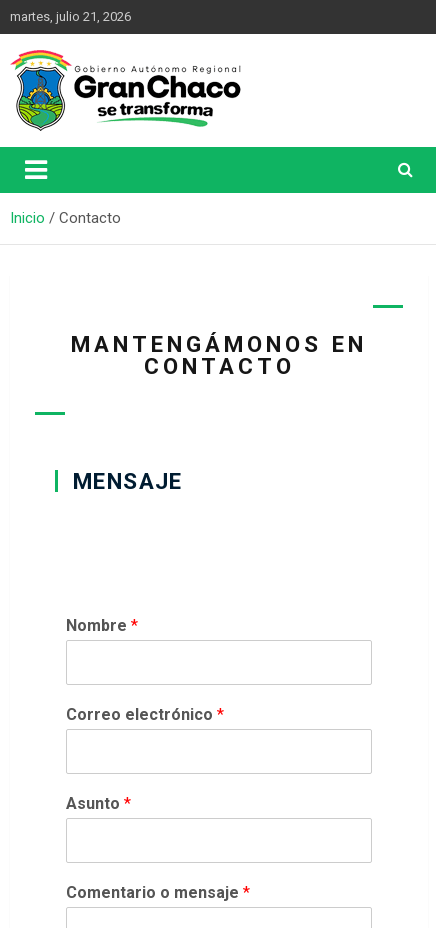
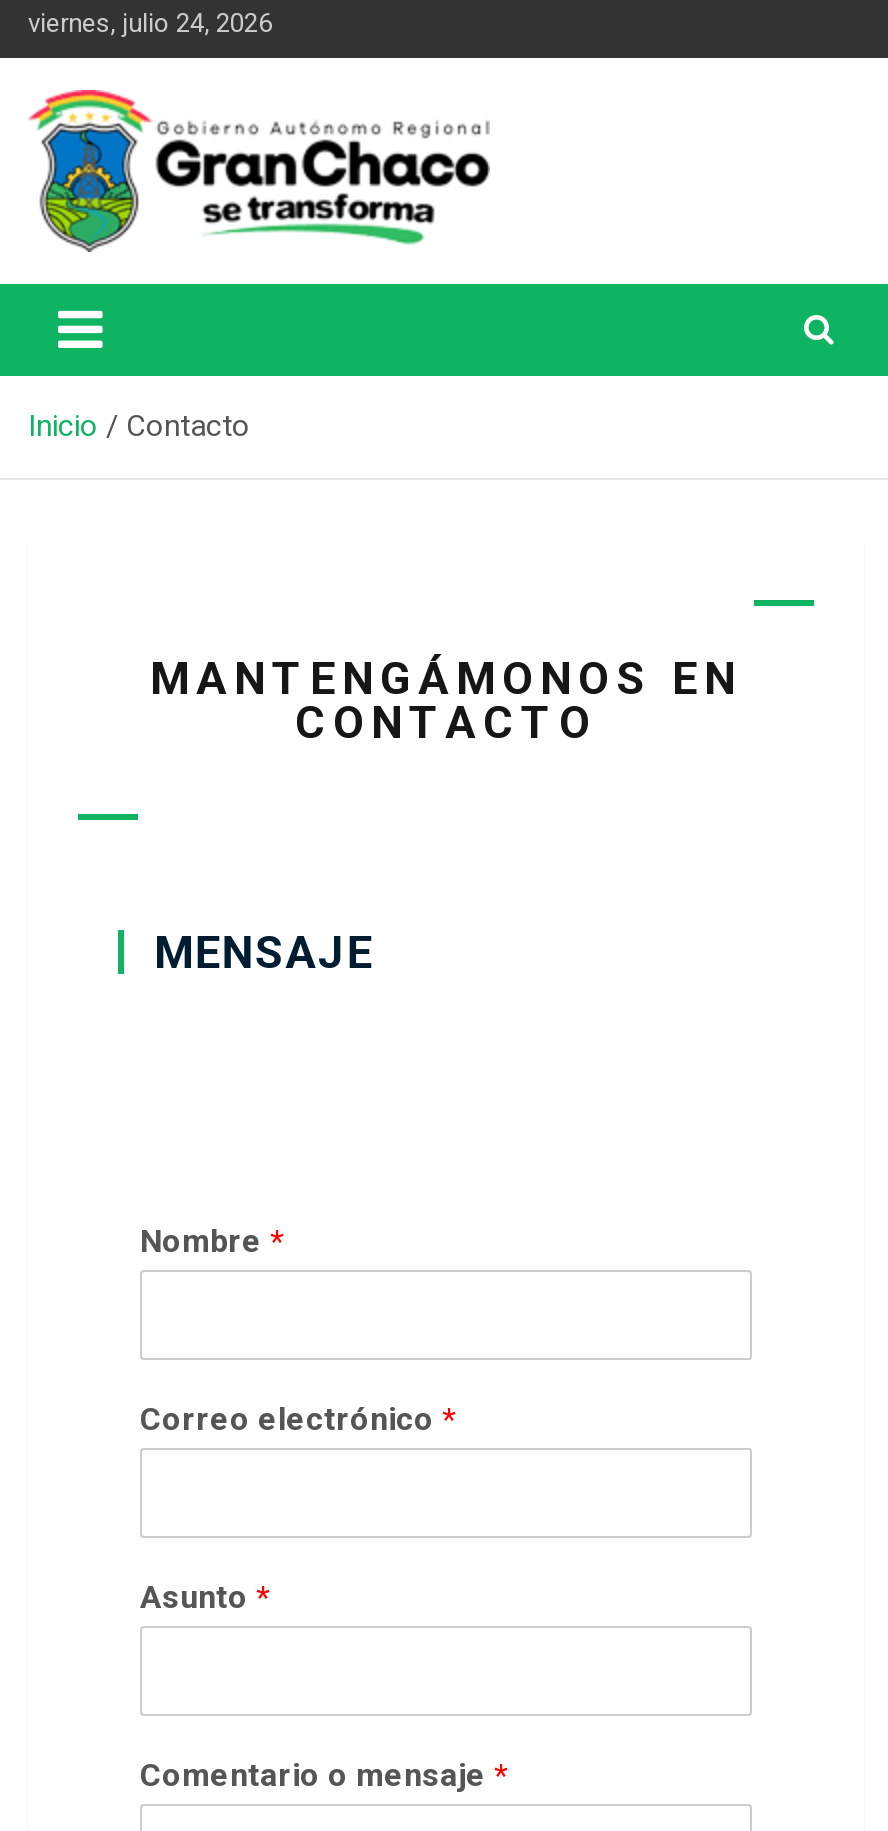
- martes, julio 21, 2026
+ viernes, julio 24, 2026
